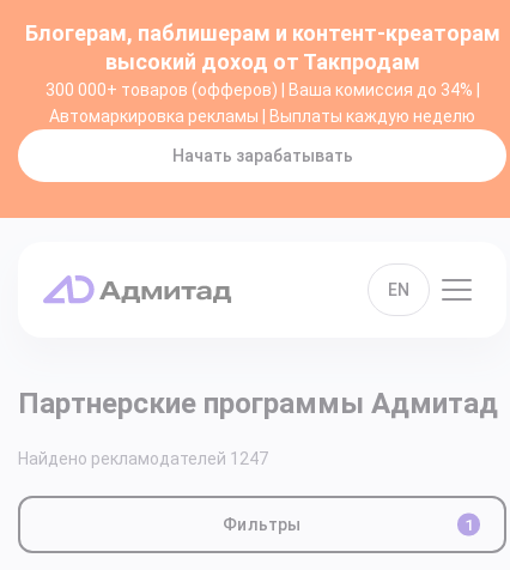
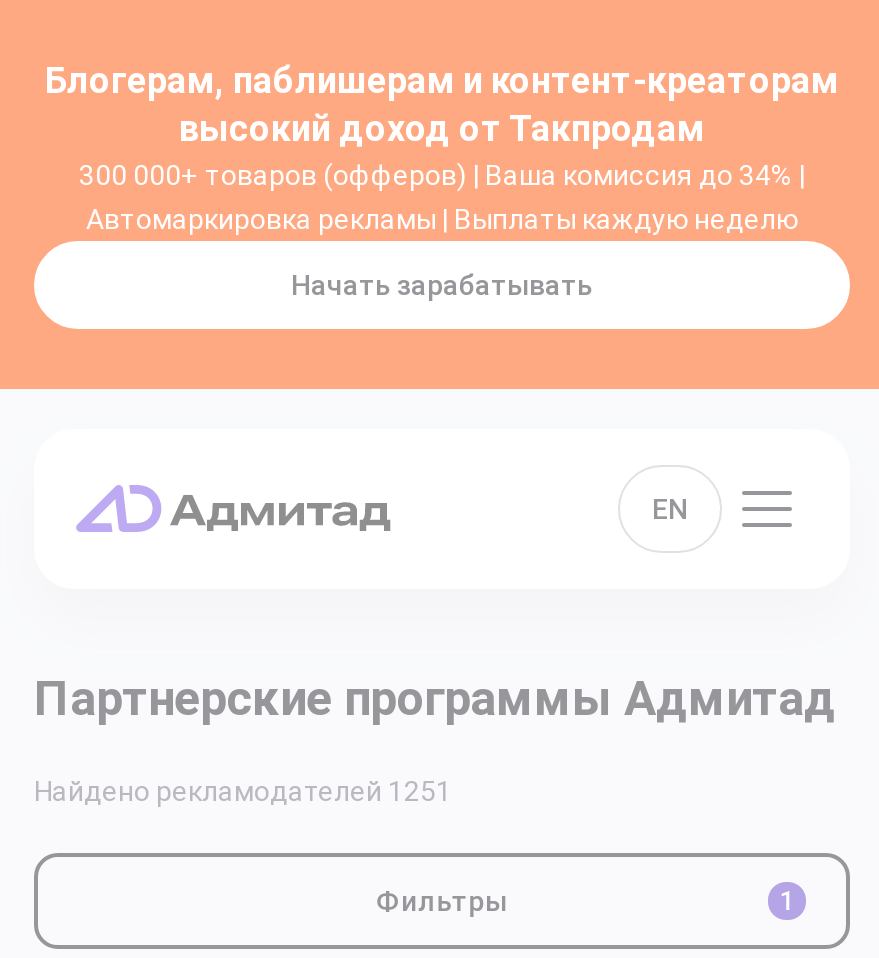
- Найдено рекламодателей 1247
+ Найдено рекламодателей 1251
